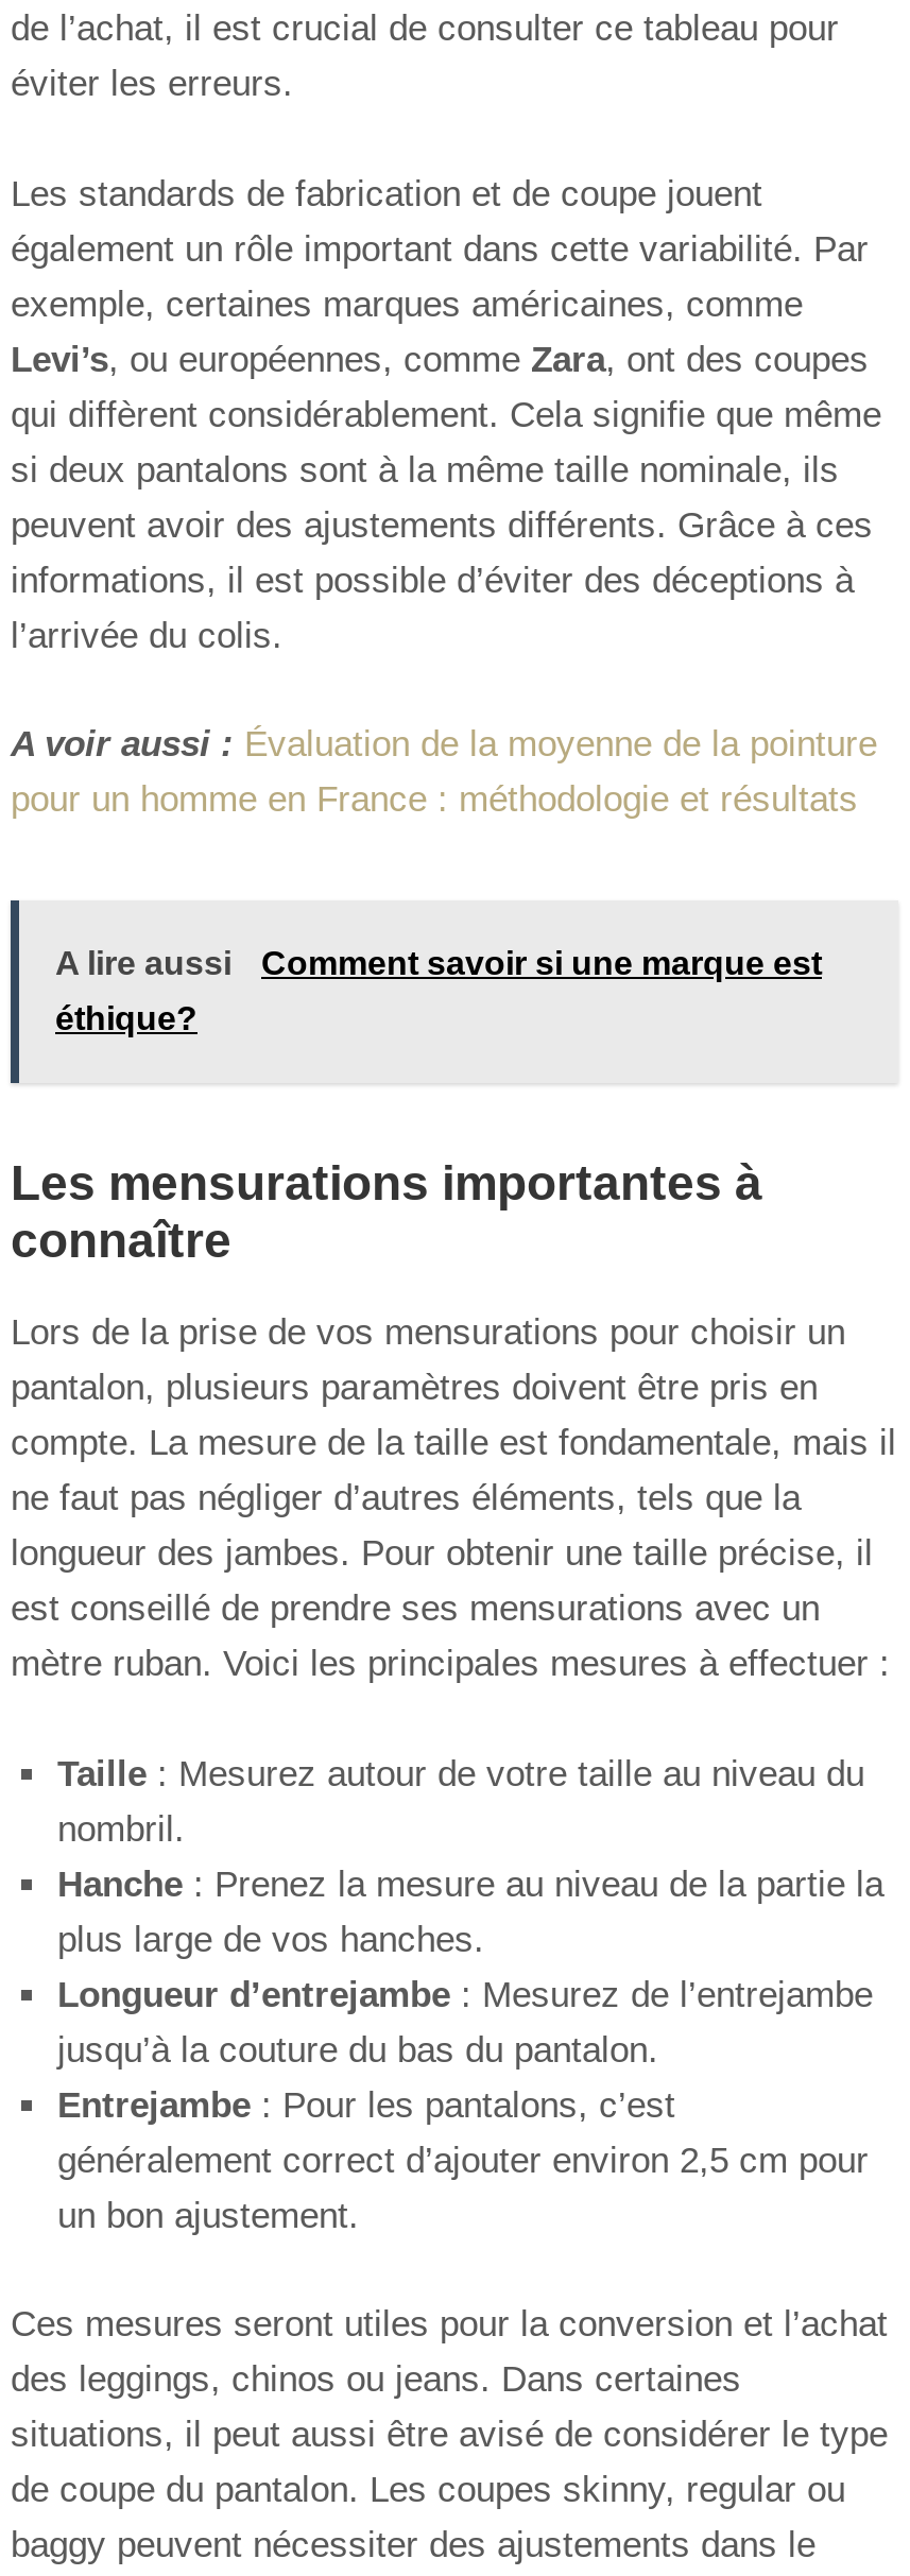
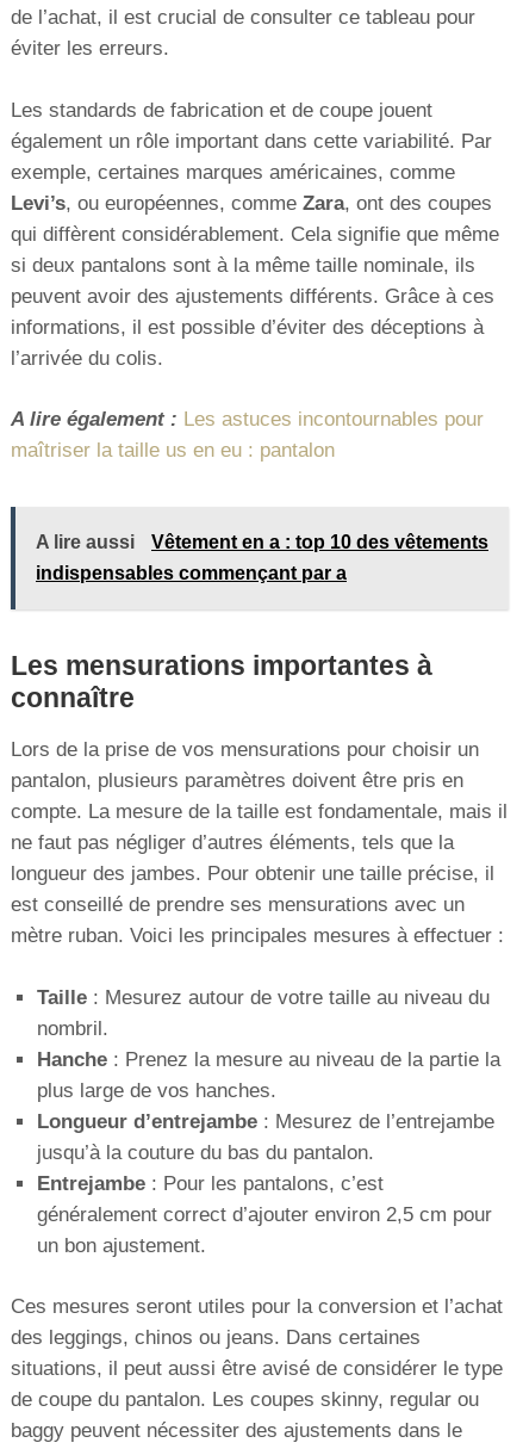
- A voir aussi : Évaluation de la moyenne de la pointure
- pour un homme en France : méthodologie et résultats
+ A lire également : Les astuces incontournables pour
+ maîtriser la taille us en eu : pantalon

- A lire aussi Comment savoir si une marque est
+ A lire aussi Vêtement en a : top 10 des vêtements

- éthique?
+ indispensables commençant par a
